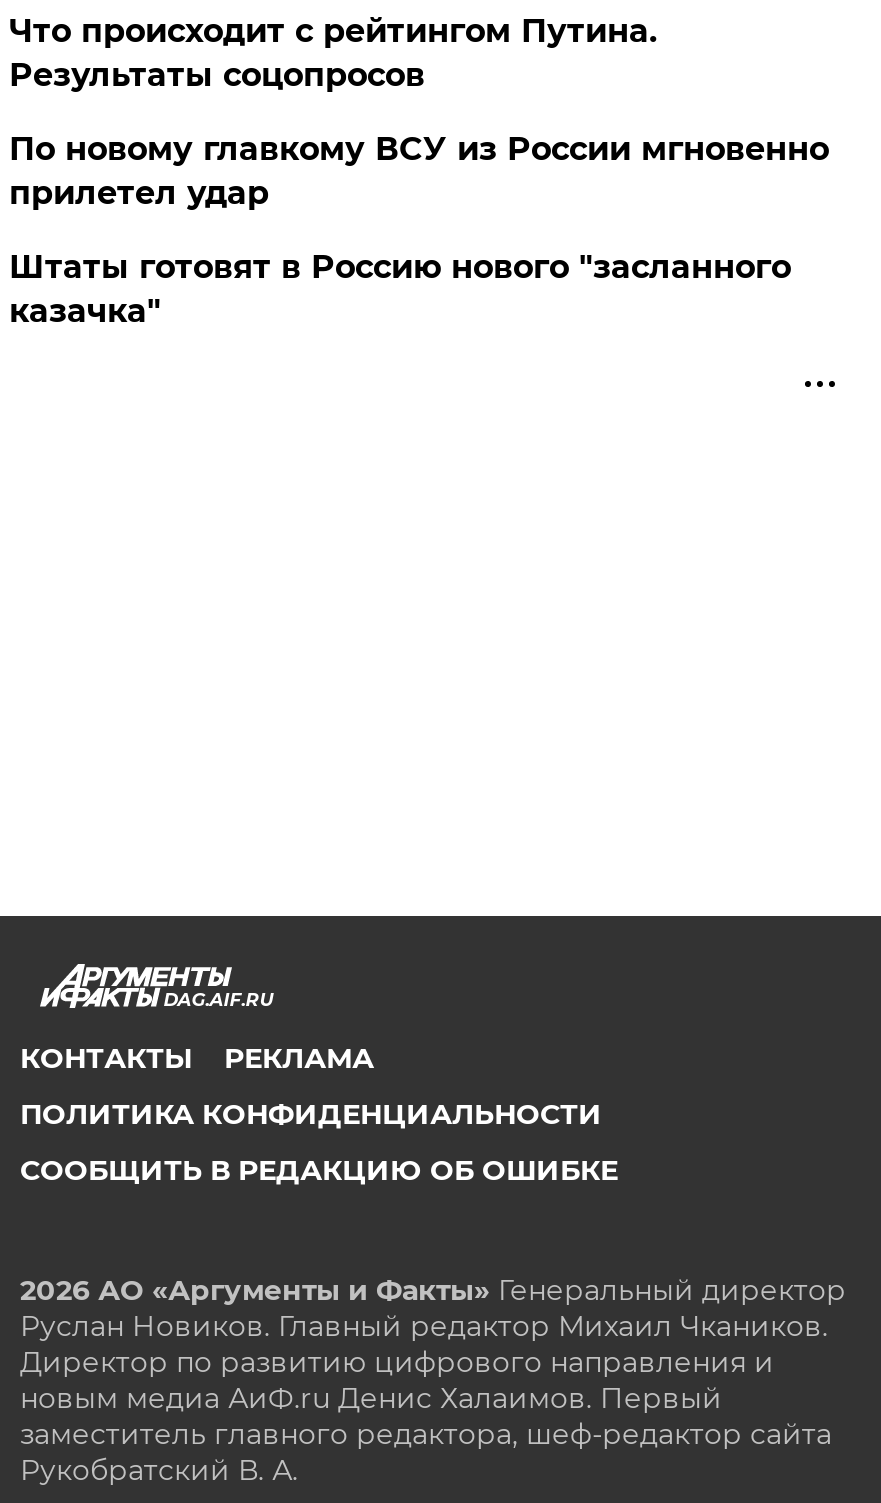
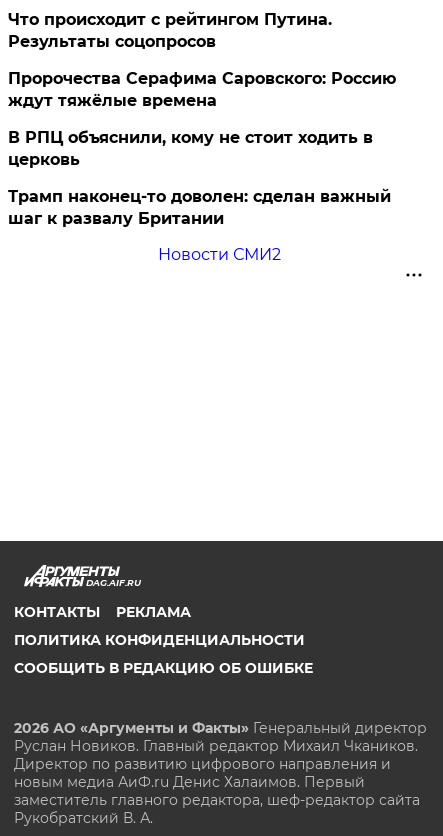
- По новому главкому ВСУ из России мгновенно
- прилетел удар
- Штаты готовят в Россию нового "засланного
- казачка"
+ Пророчества Серафима Саровского: Россию
+ ждут тяжёлые времена
+ В РПЦ объяснили, кому не стоит ходить в
+ церковь
+ Трамп наконец-то доволен: сделан важный
+ шаг к развалу Британии
+ Новости СМИ2
